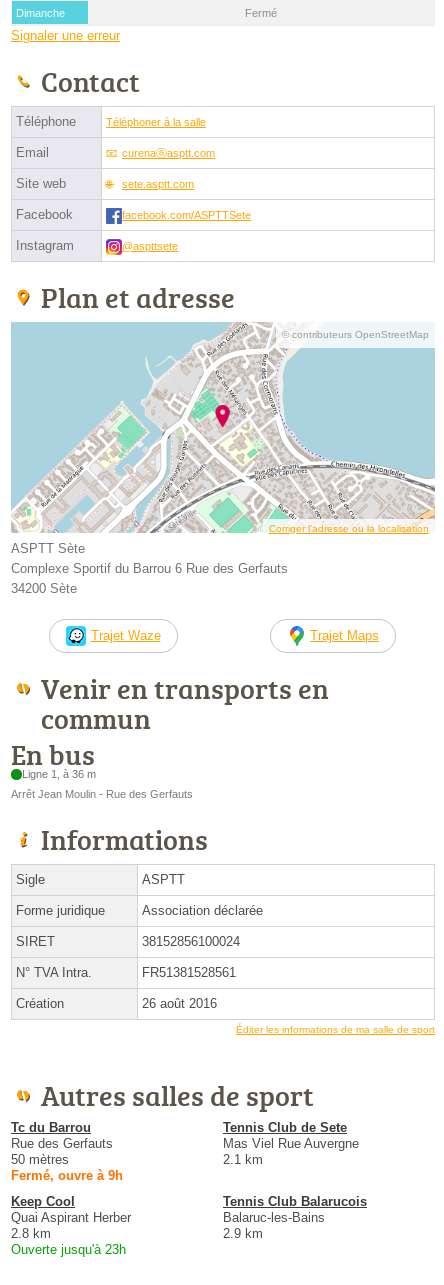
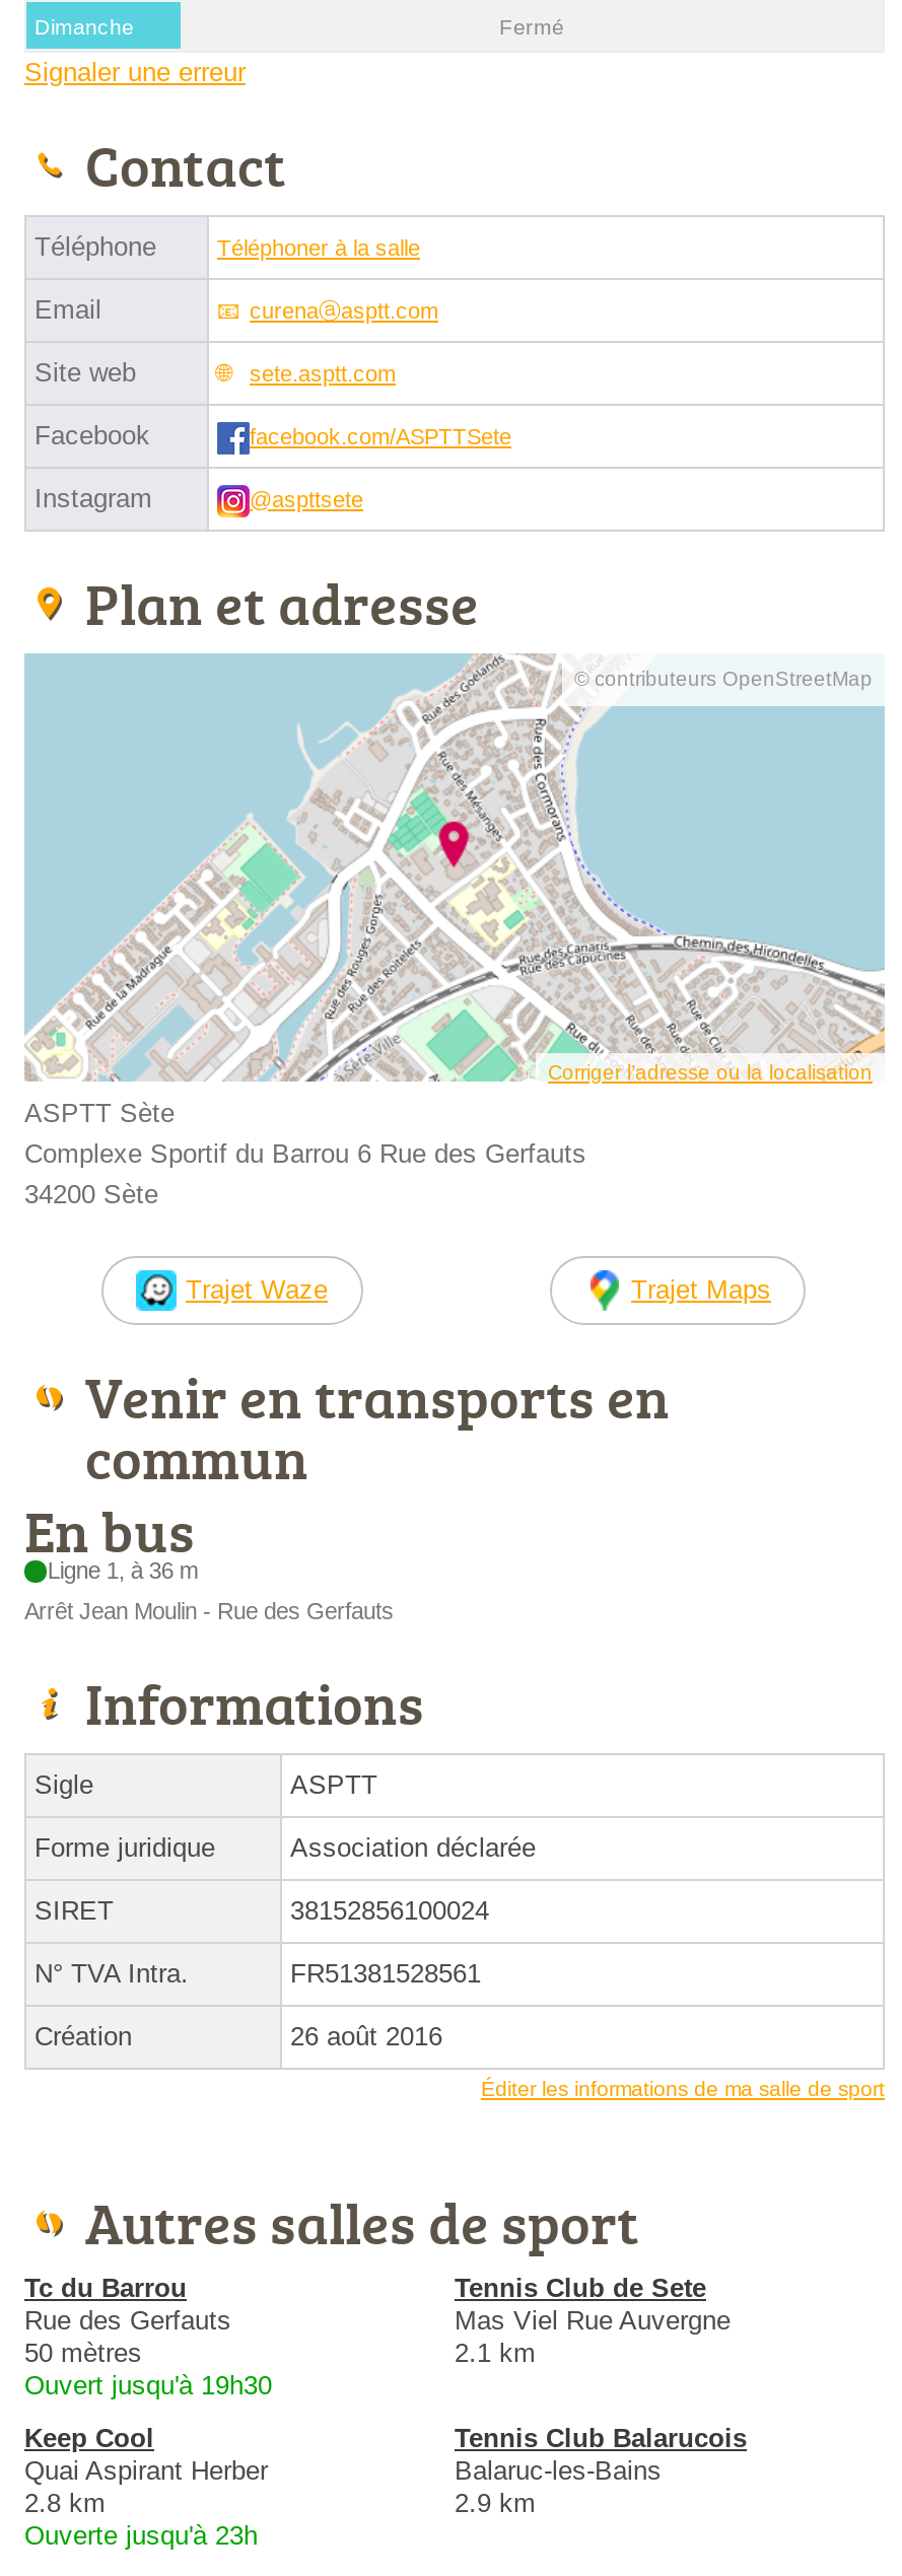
- Fermé, ouvre à 9h
+ Ouvert jusqu'à 19h30
